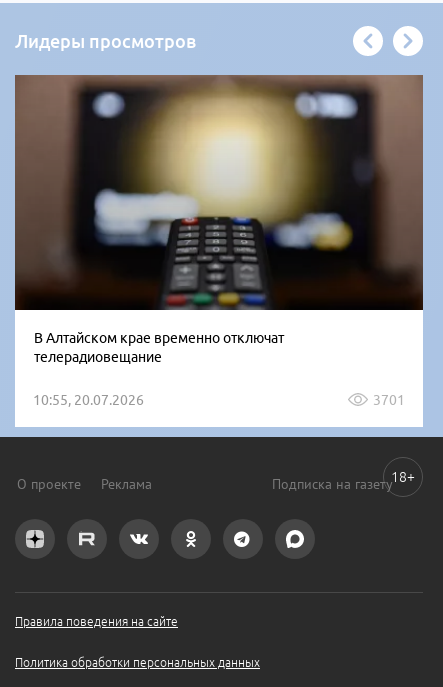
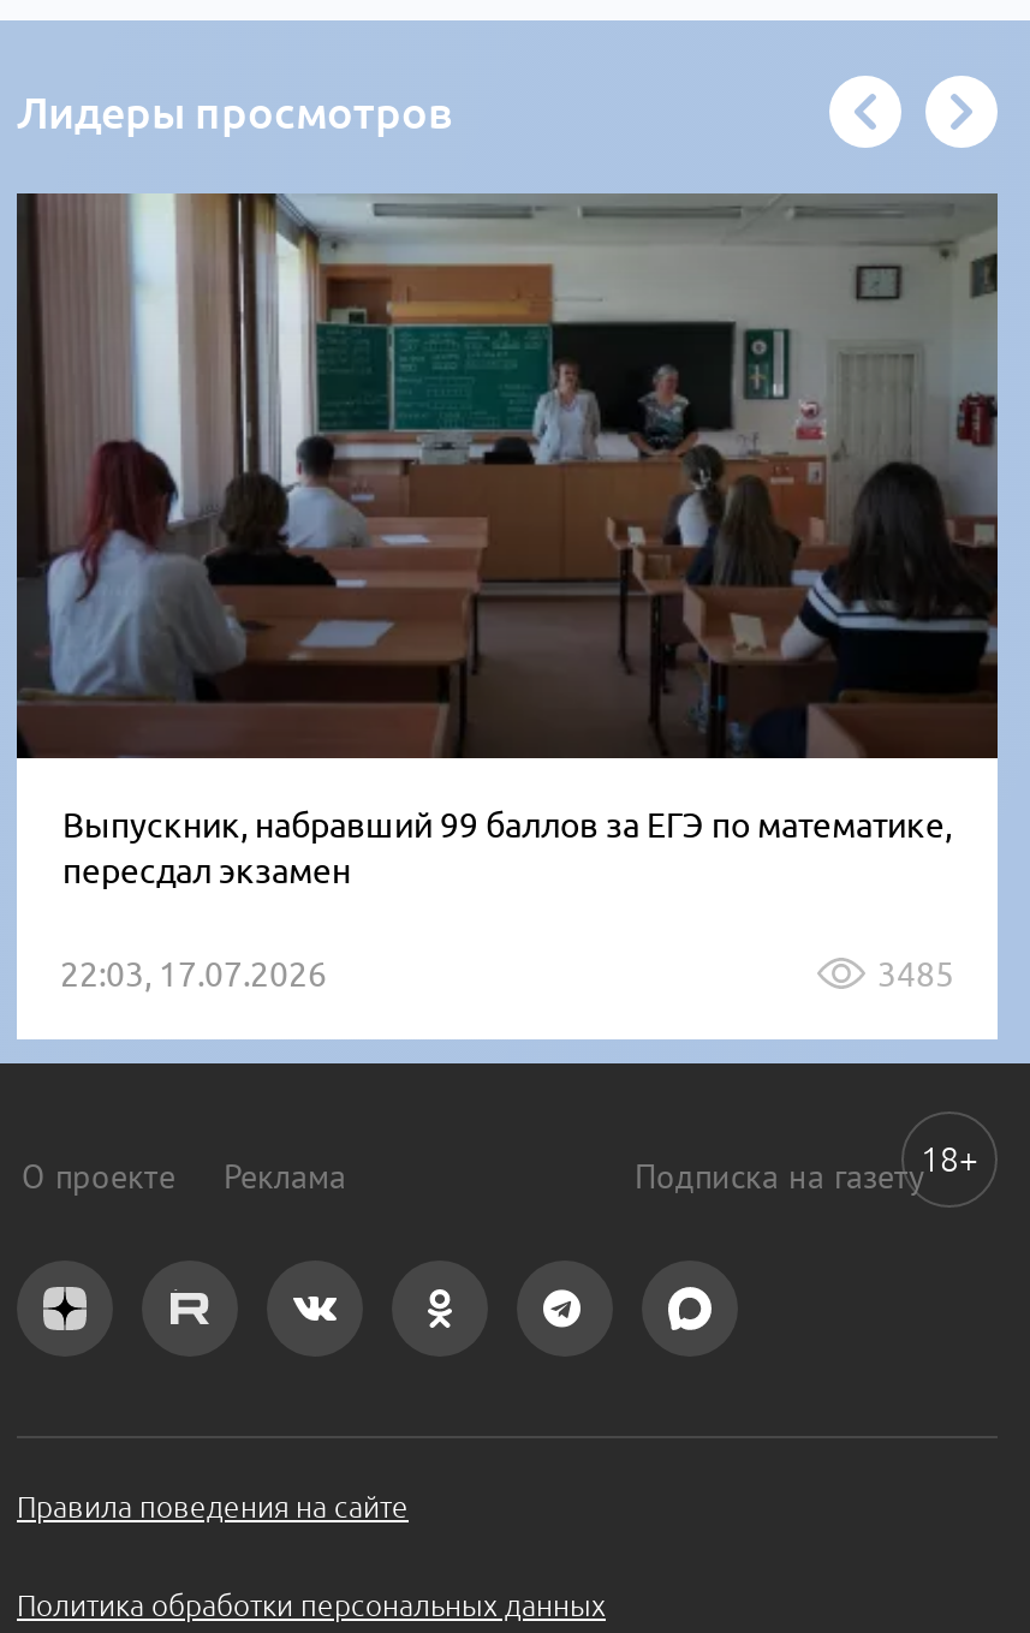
- [image]
- В Алтайском крае временно отключат
- телерадиовещание
+ [image]
+ Выпускник, набравший 99 баллов за ЕГЭ по математике,
+ пересдал экзамен

- 10:55, 20.07.2026
- 3701
+ 22:03, 17.07.2026
+ 3485
